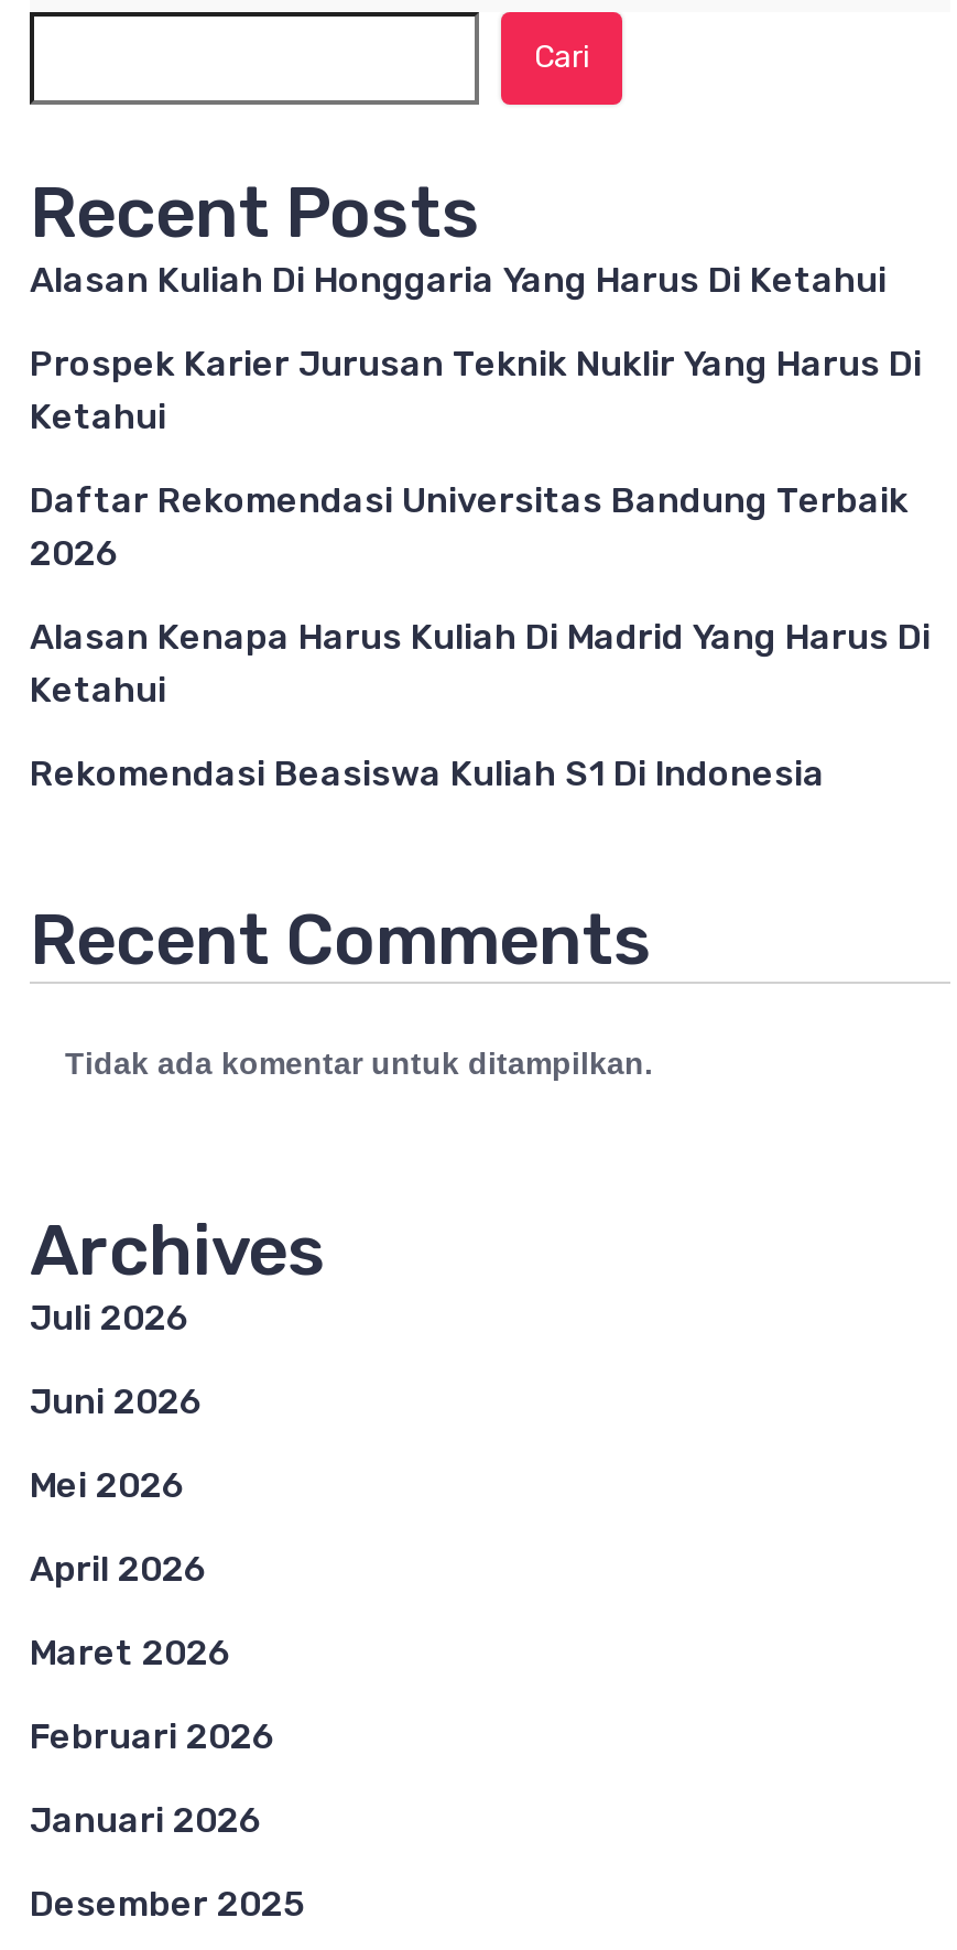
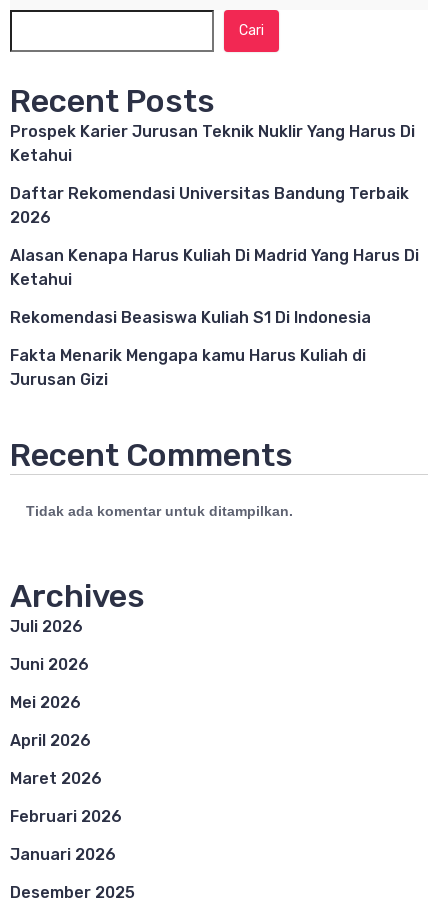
- Alasan Kuliah Di Honggaria Yang Harus Di Ketahui

moved up: Prospek Karier Jurusan Teknik Nuklir Yang Harus Di | Ketahui | Daftar Rekomendasi Universitas Bandung Terbaik | 2026 | Alasan Kenapa Harus Kuliah Di Madrid Yang Harus Di | Ketahui | Rekomendasi Beasiswa Kuliah S1 Di Indonesia

+ Fakta Menarik Mengapa kamu Harus Kuliah di
+ Jurusan Gizi
